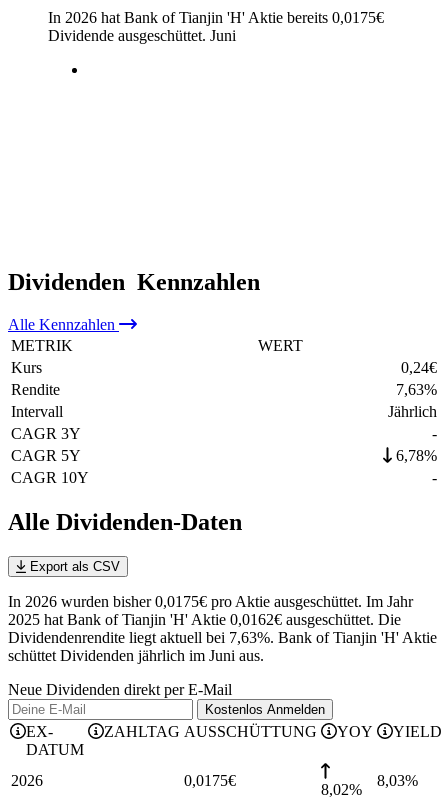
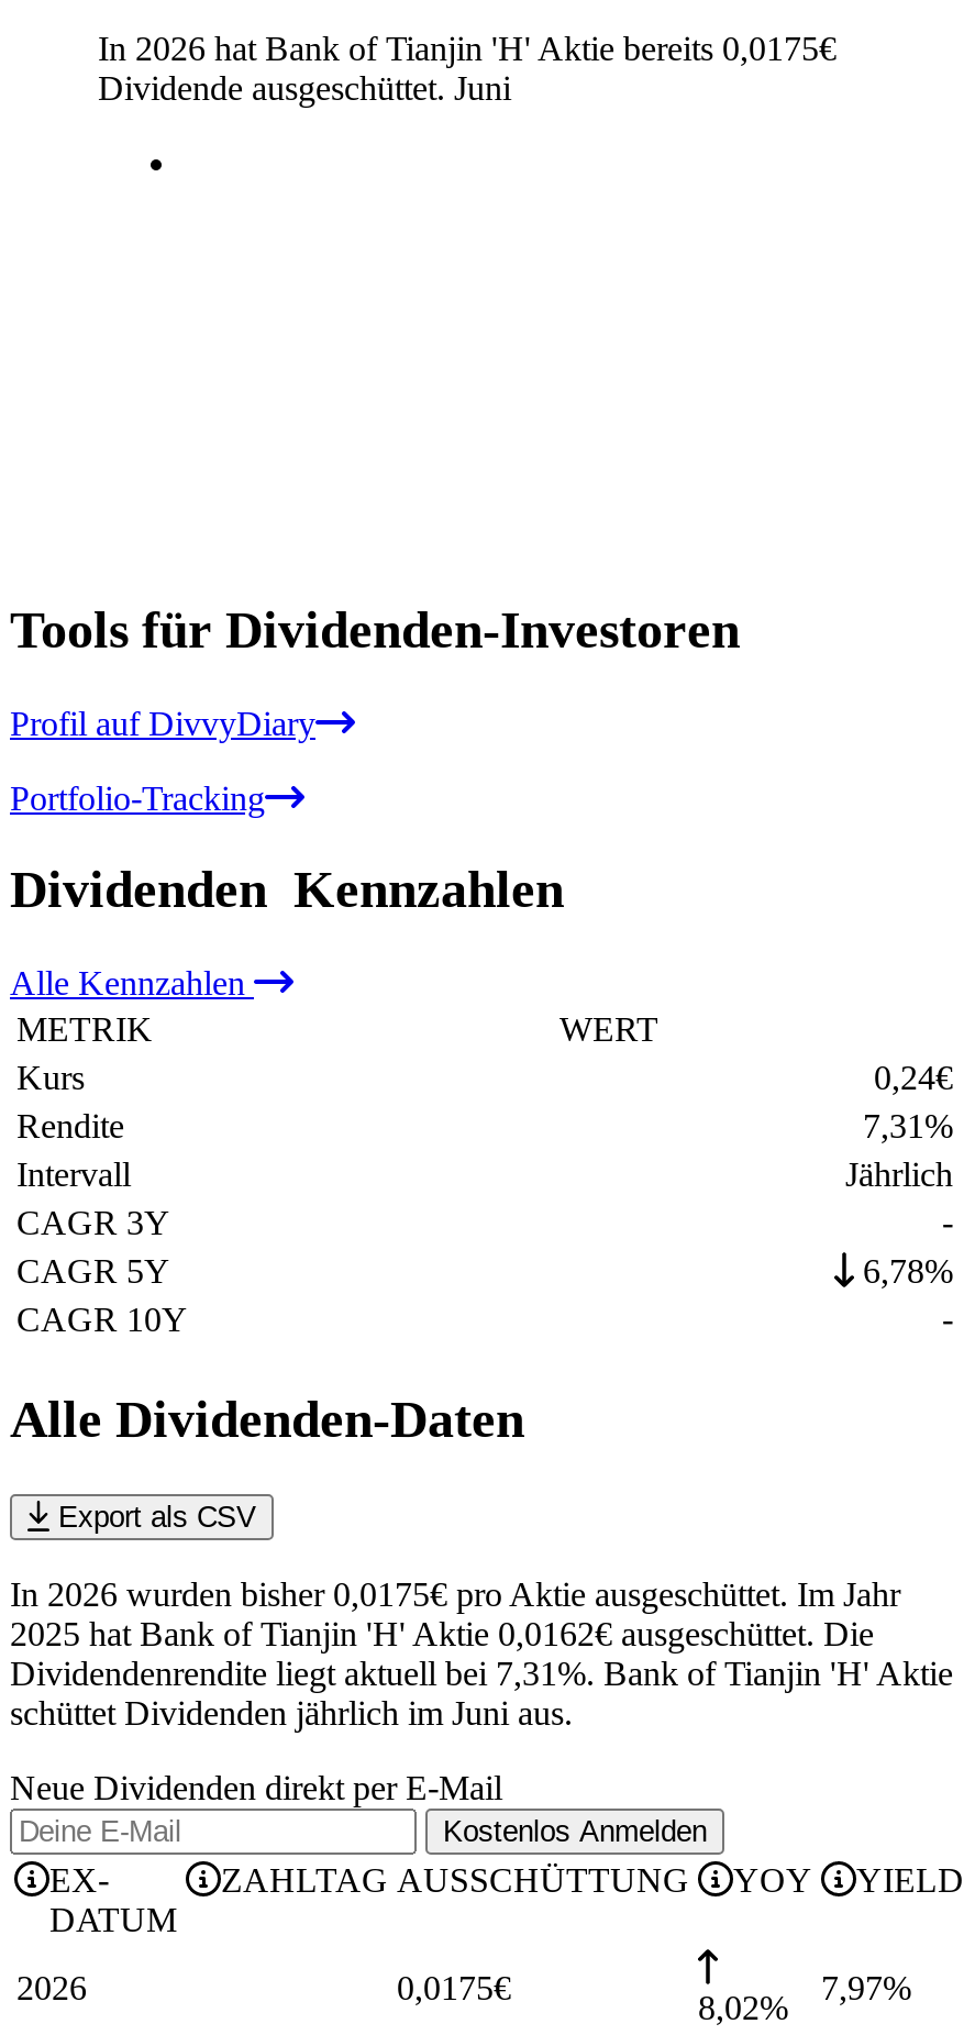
+ Tools für Dividenden-Investoren
+ Profil auf DivvyDiary
+ Portfolio-Tracking

- 7,63%
+ 7,31%

- Dividendenrendite liegt aktuell bei 7,63%. Bank of Tianjin 'H' Aktie
+ Dividendenrendite liegt aktuell bei 7,31%. Bank of Tianjin 'H' Aktie

- 8,03%
+ 7,97%
